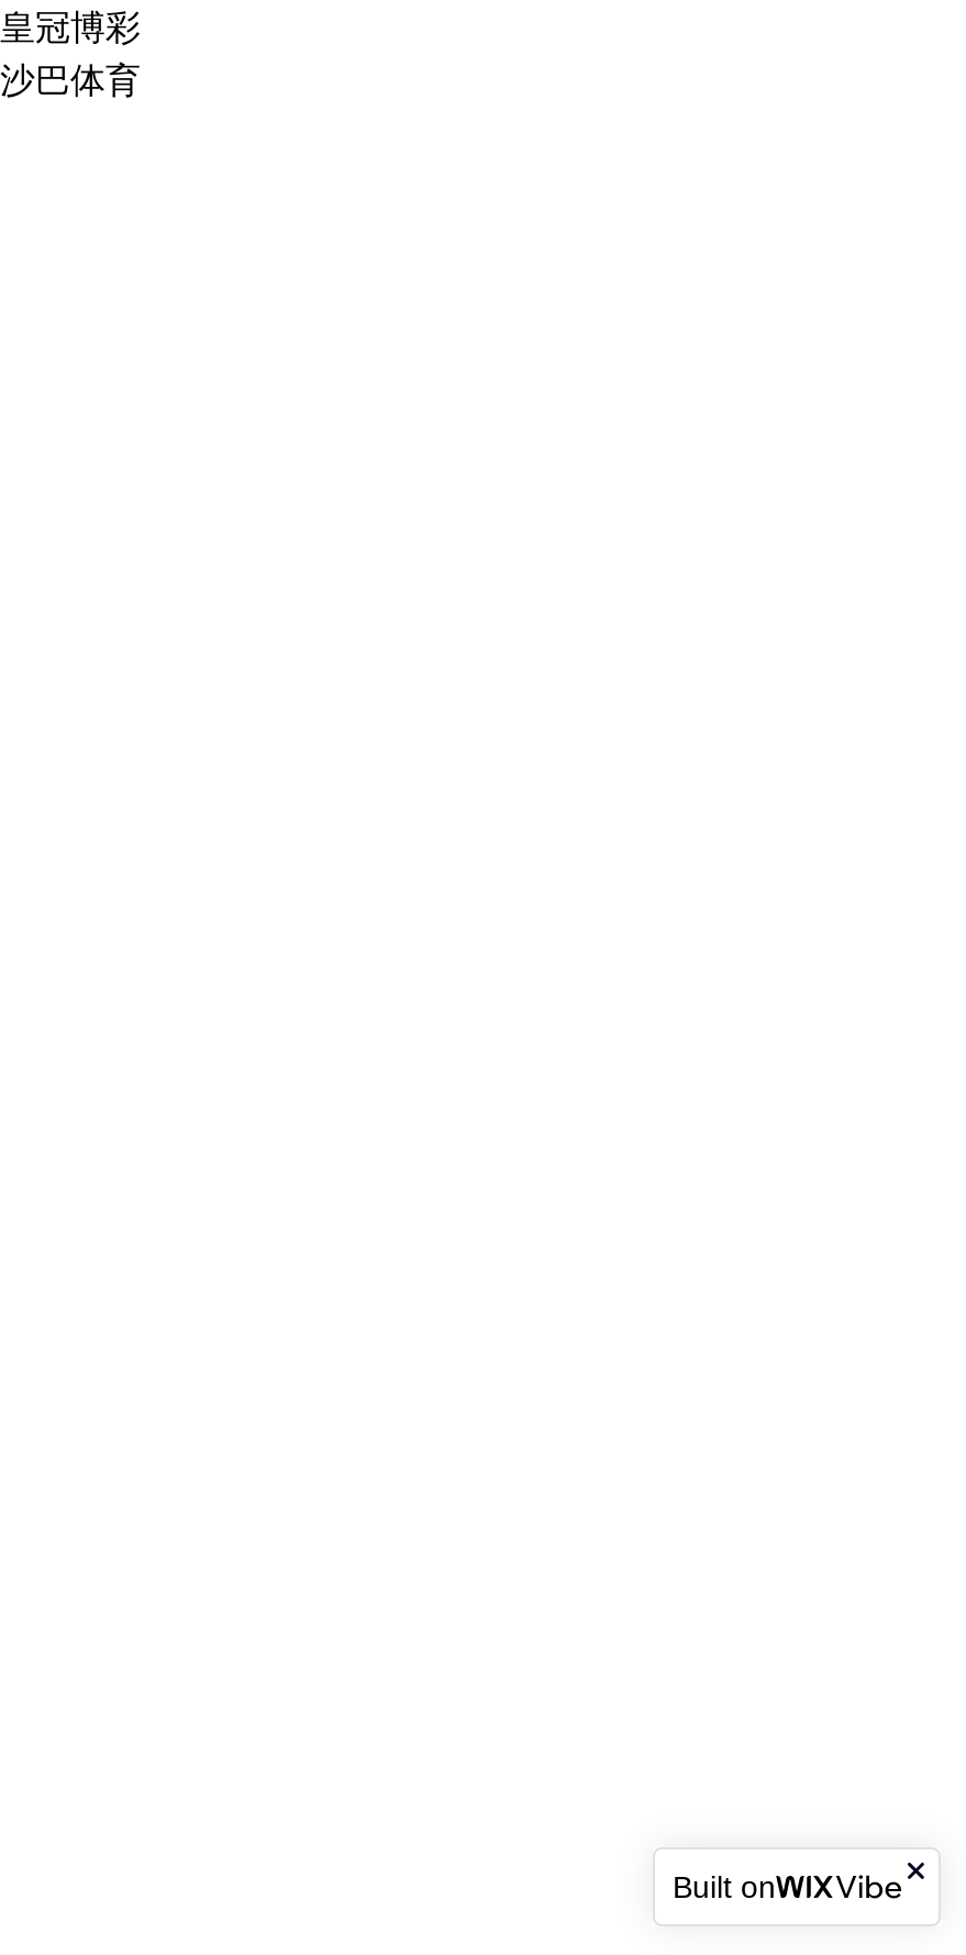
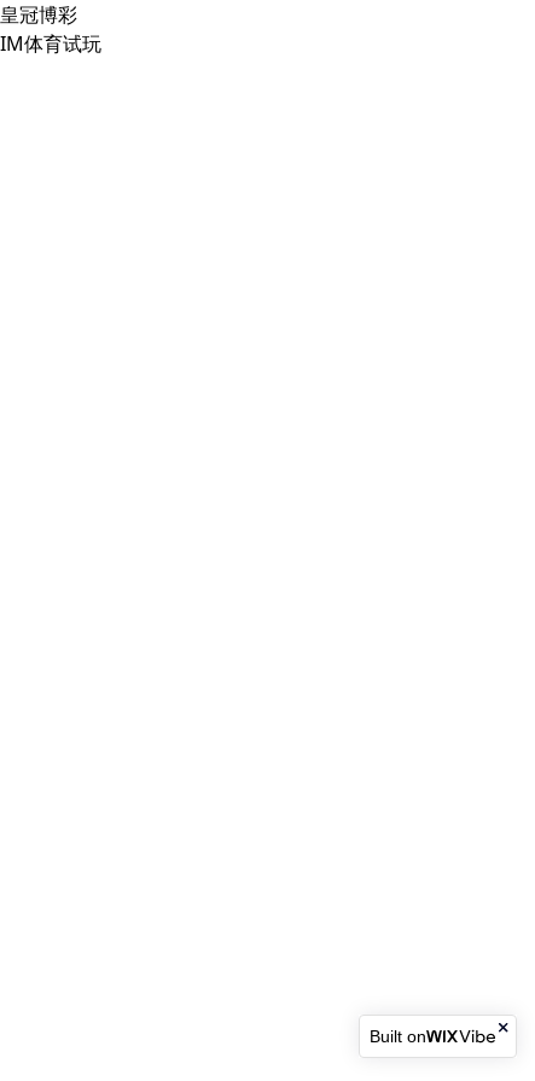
- 沙巴体育
+ IM体育试玩
